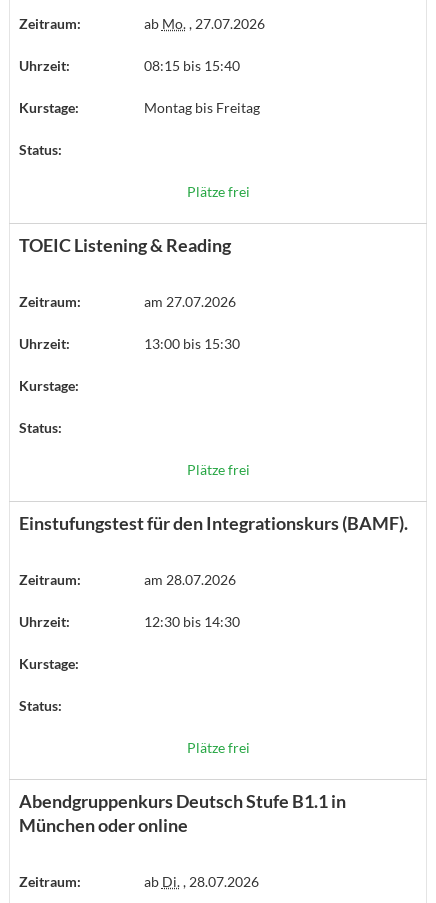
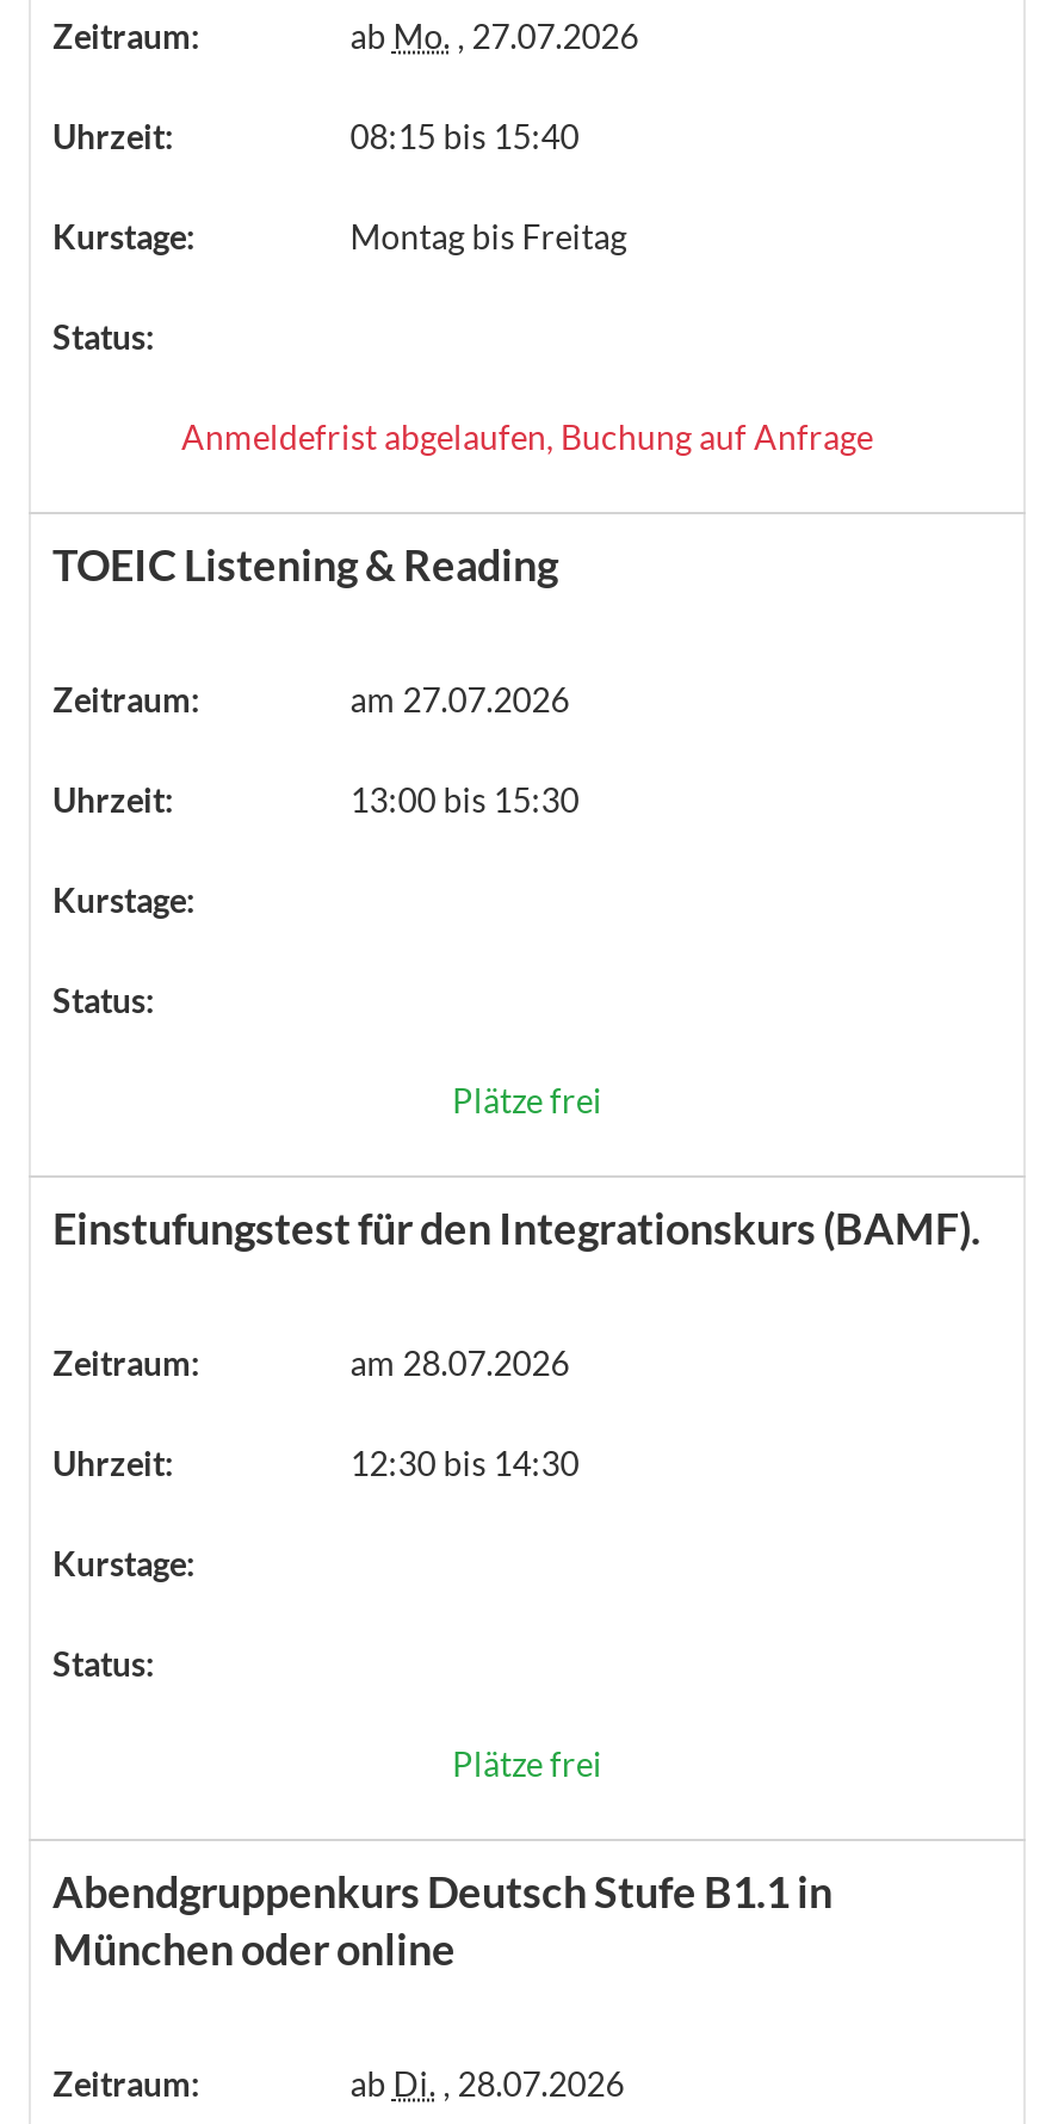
- Plätze frei
+ Anmeldefrist abgelaufen, Buchung auf Anfrage
